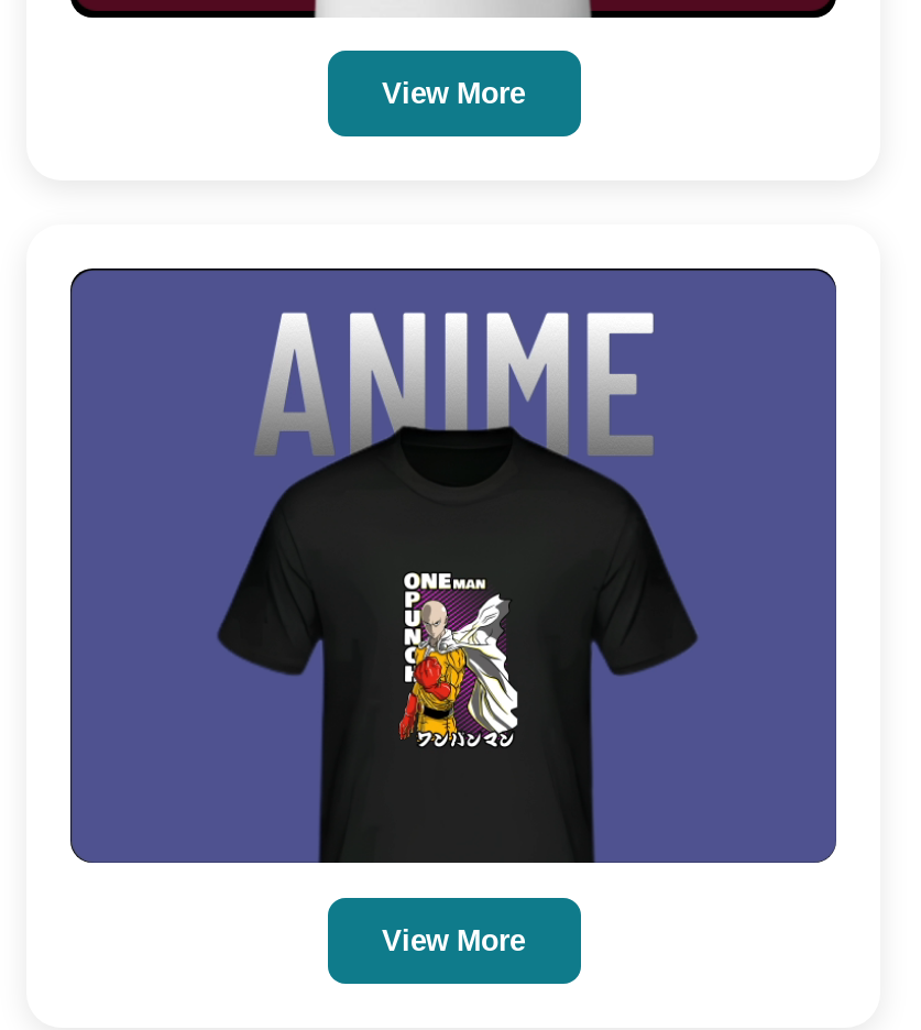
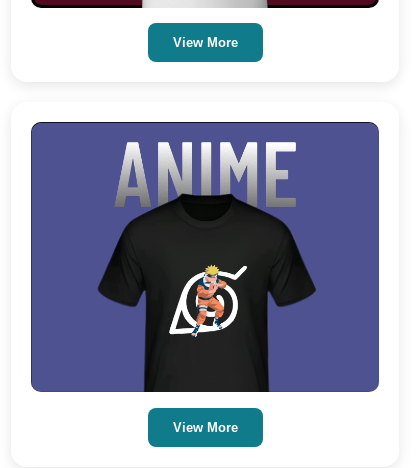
- [image]
+ [image]
